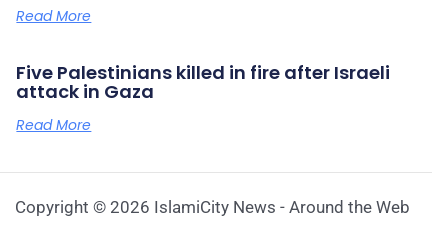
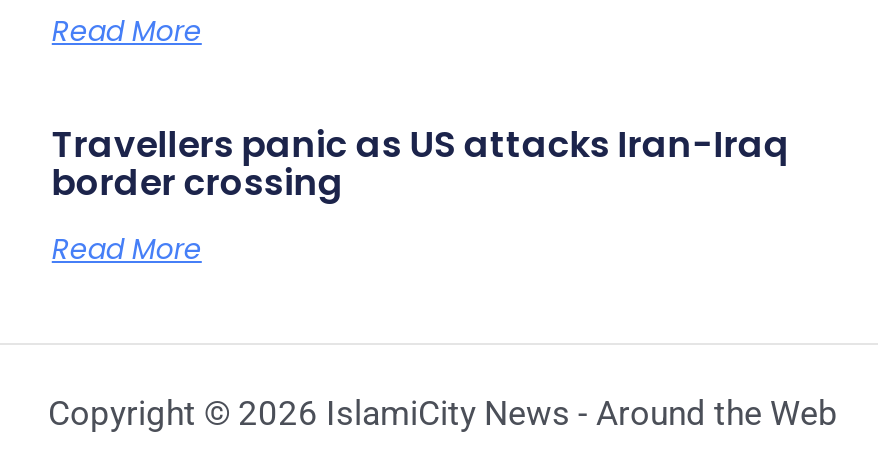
- Five Palestinians killed in fire after Israeli
- attack in Gaza
+ Travellers panic as US attacks Iran-Iraq
+ border crossing
